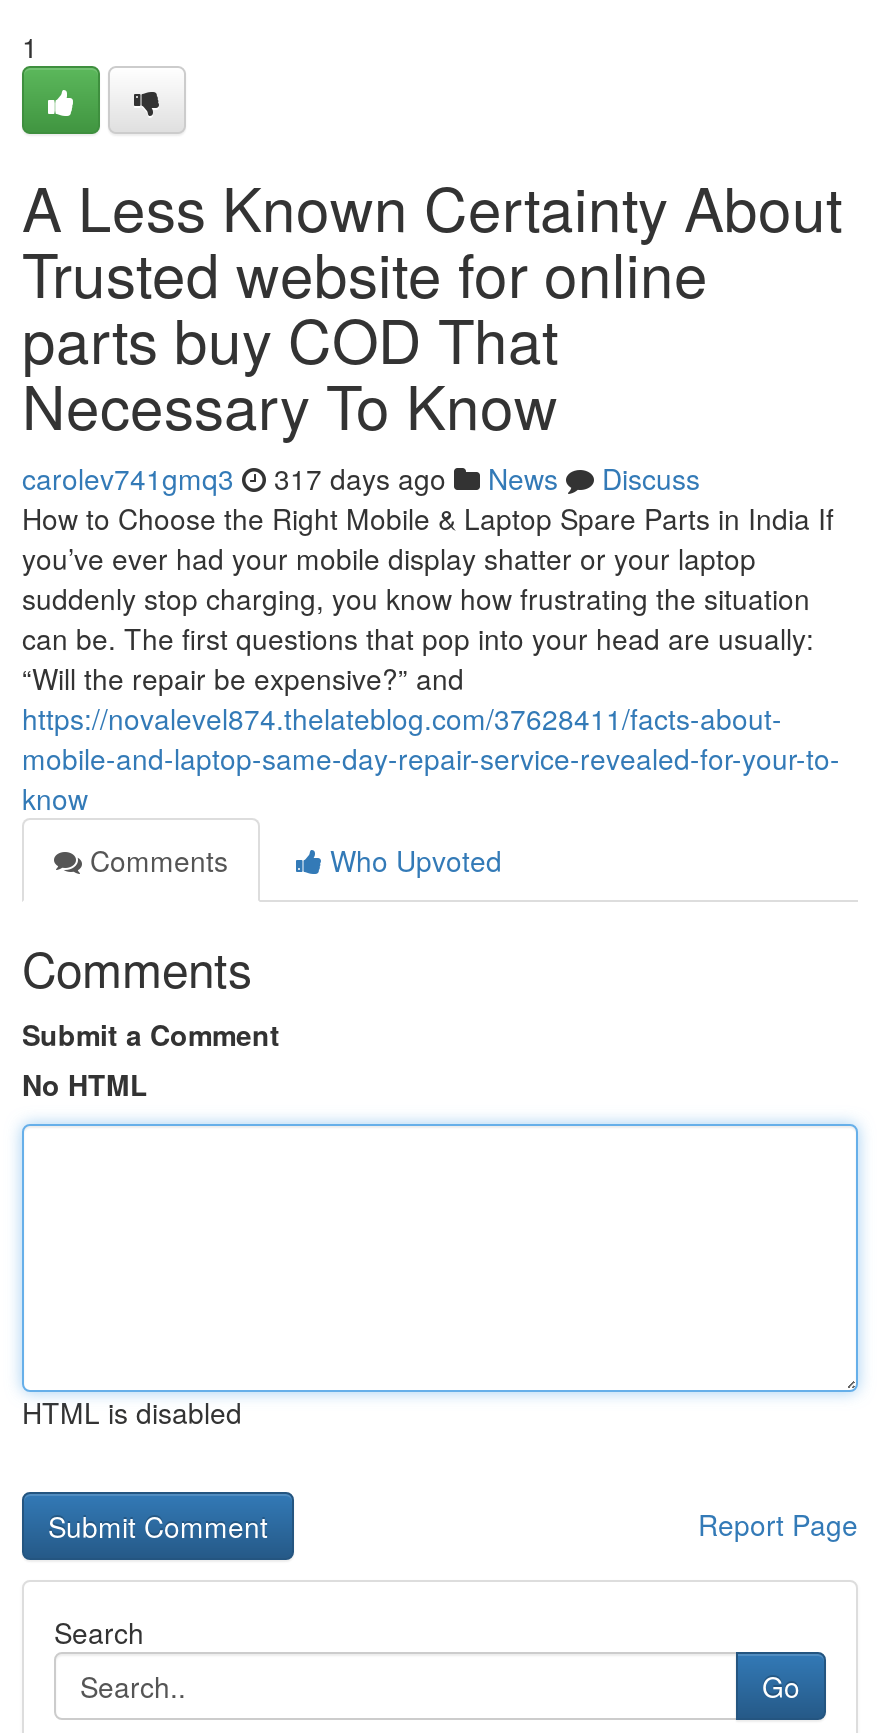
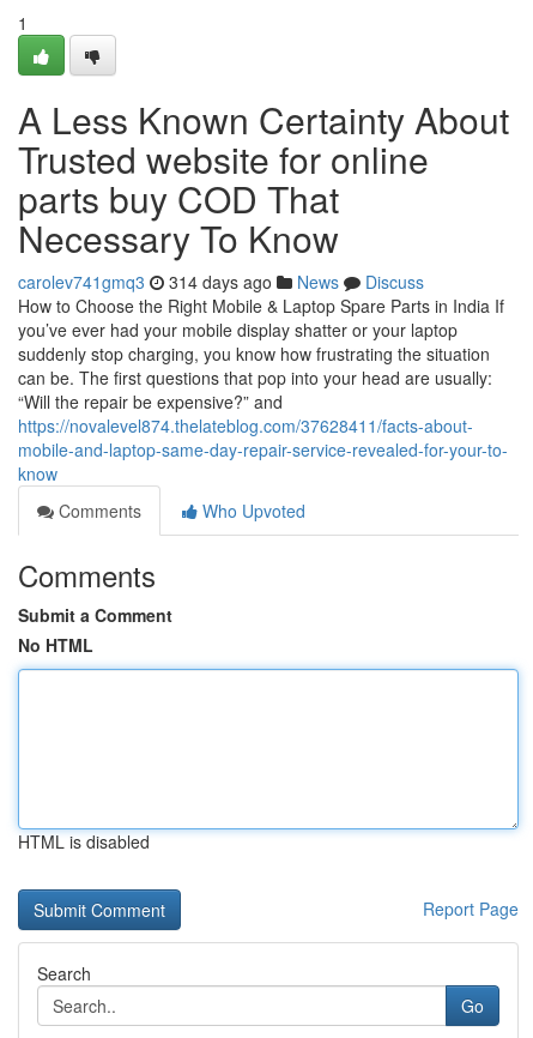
- carolev741gmq3 317 days ago News Discuss
+ carolev741gmq3 314 days ago News Discuss
